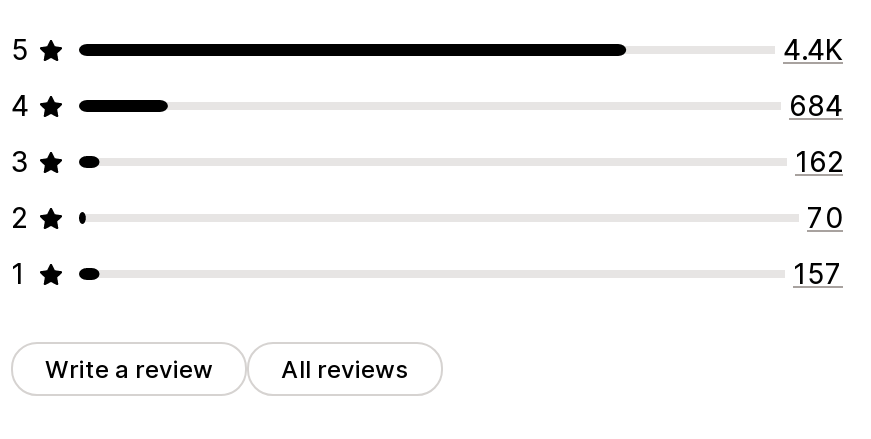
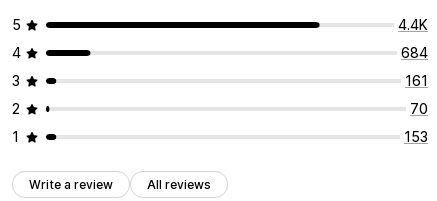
- 162
+ 161

- 157
+ 153
